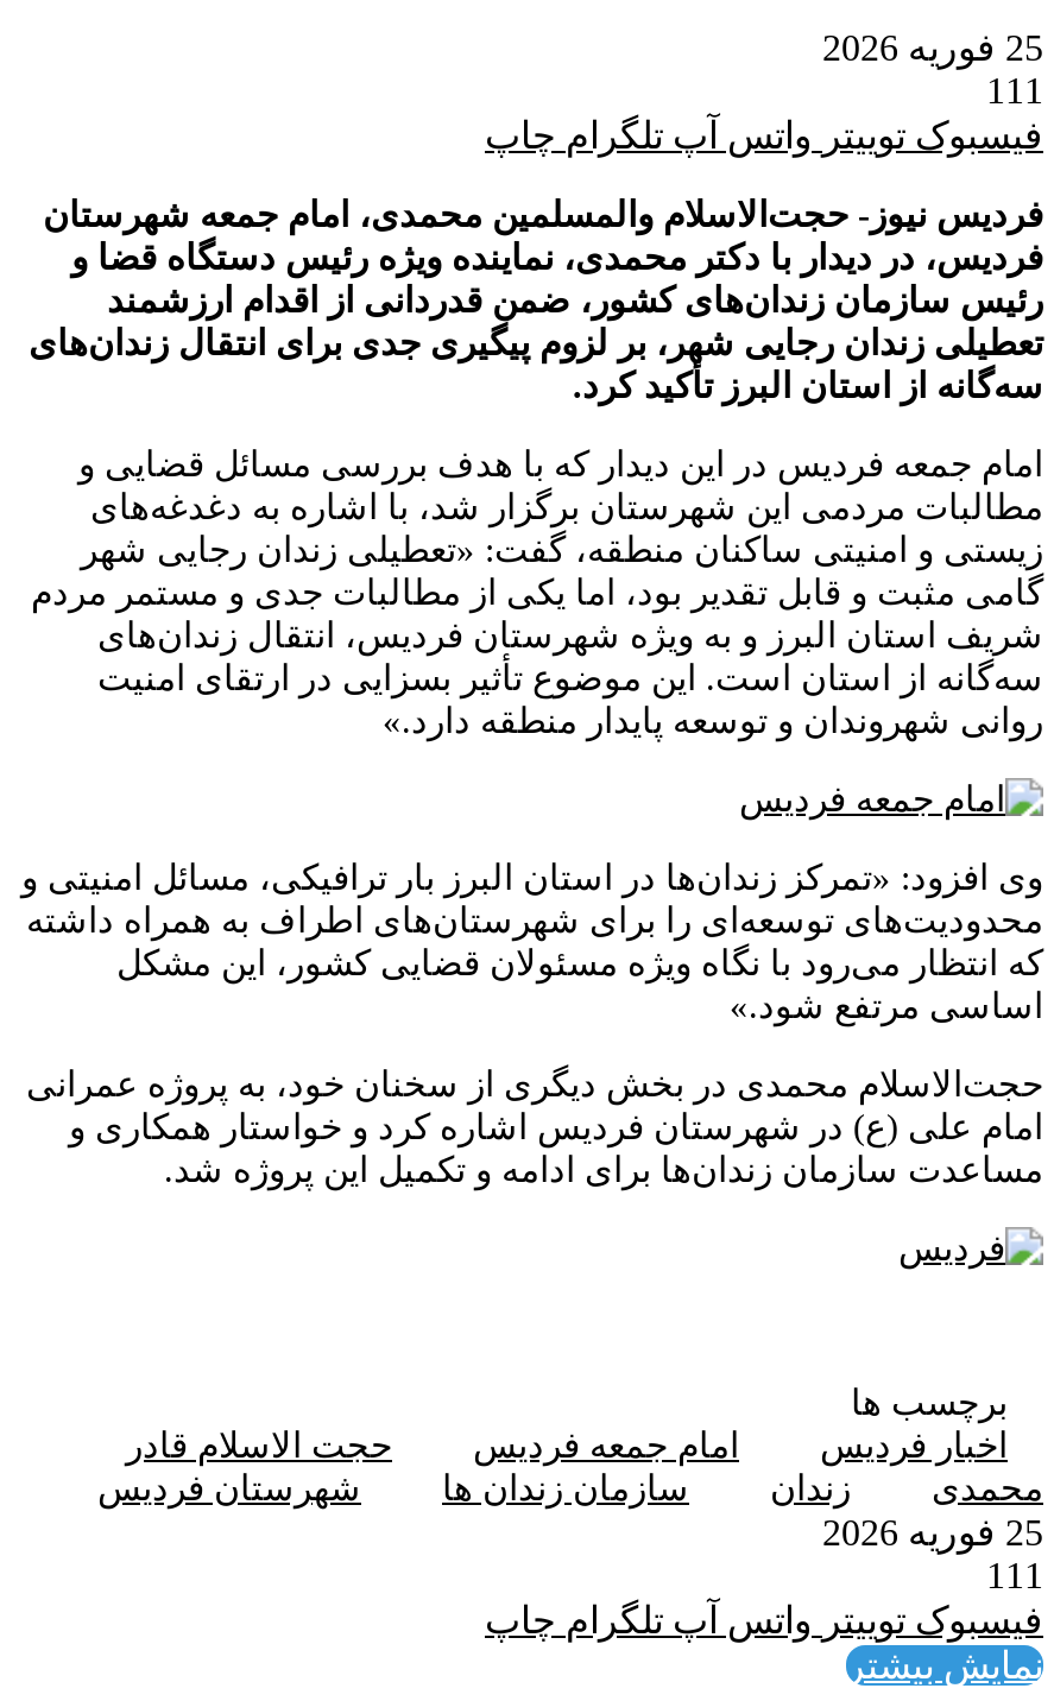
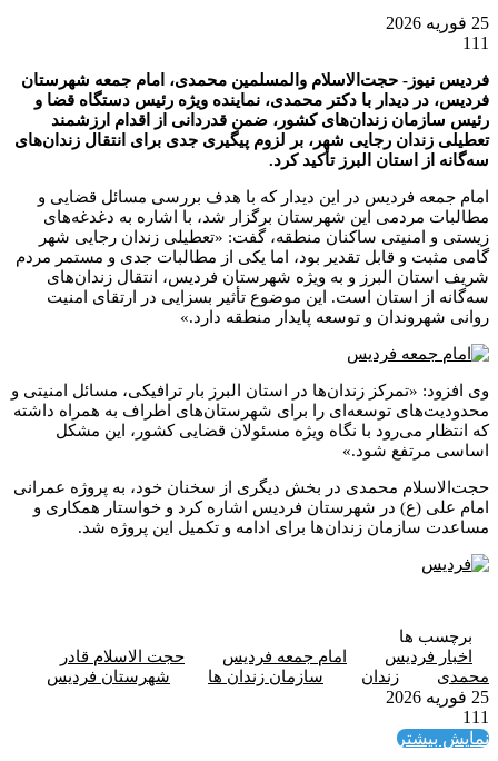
- فیسبوک توییتر واتس آپ تلگرام چاپ

- فیسبوک توییتر واتس آپ تلگرام چاپ
